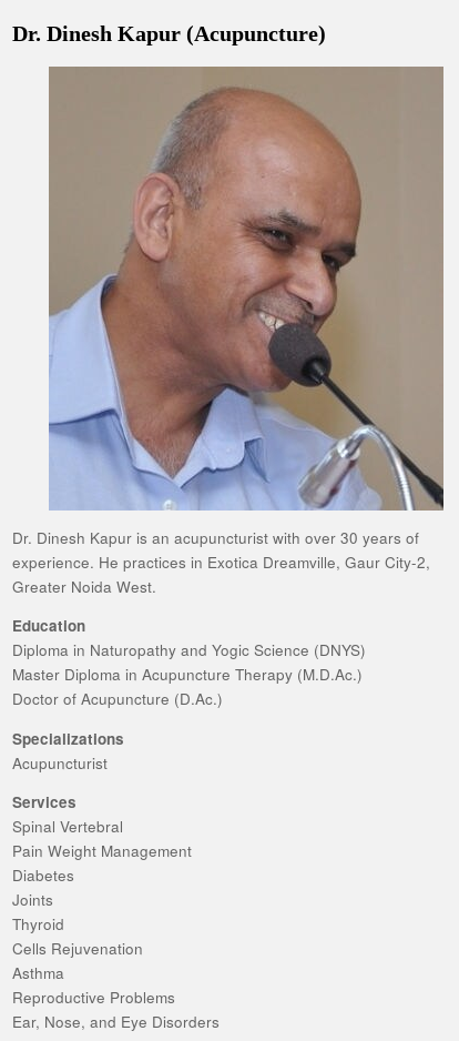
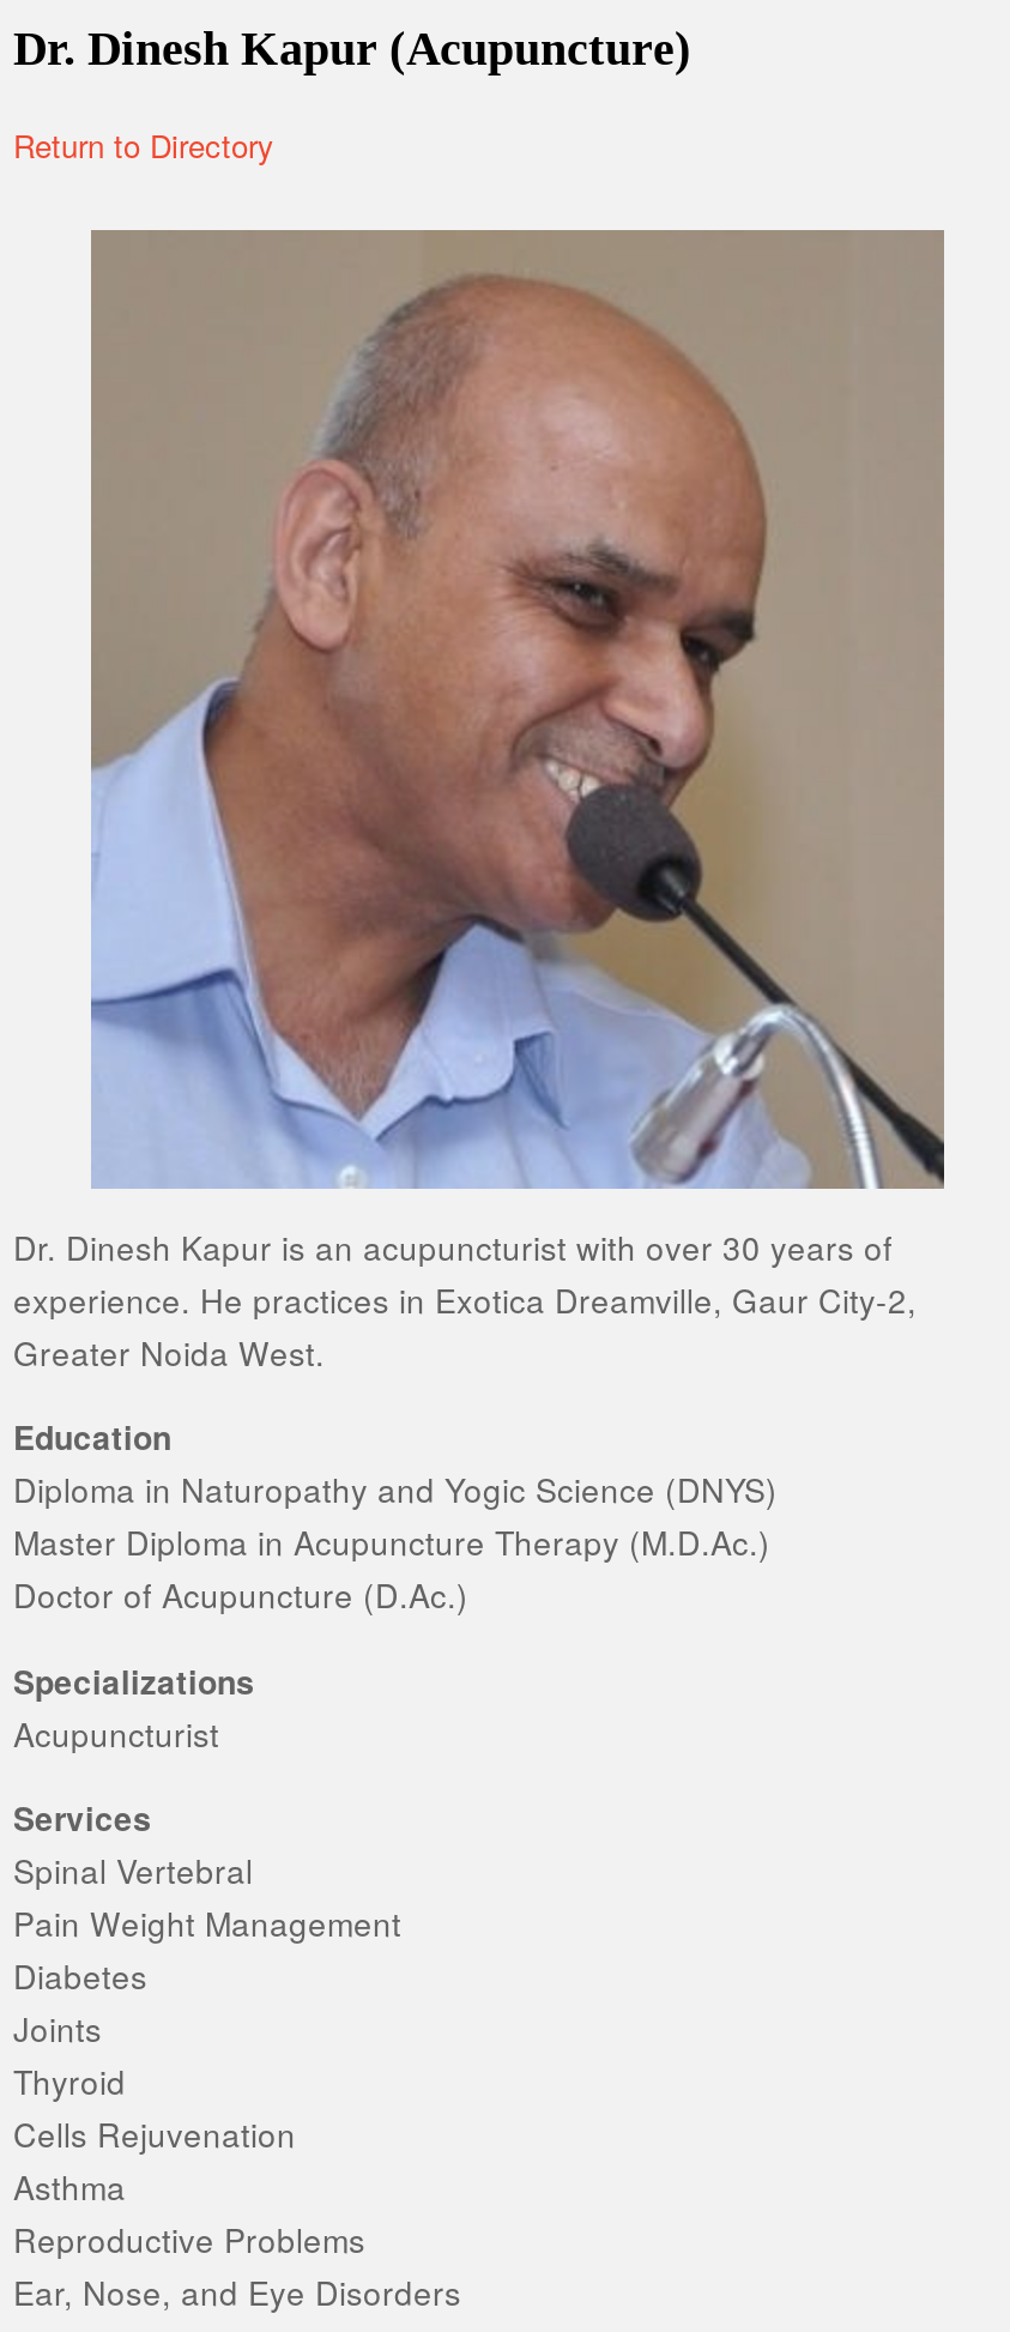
+ Return to Directory
